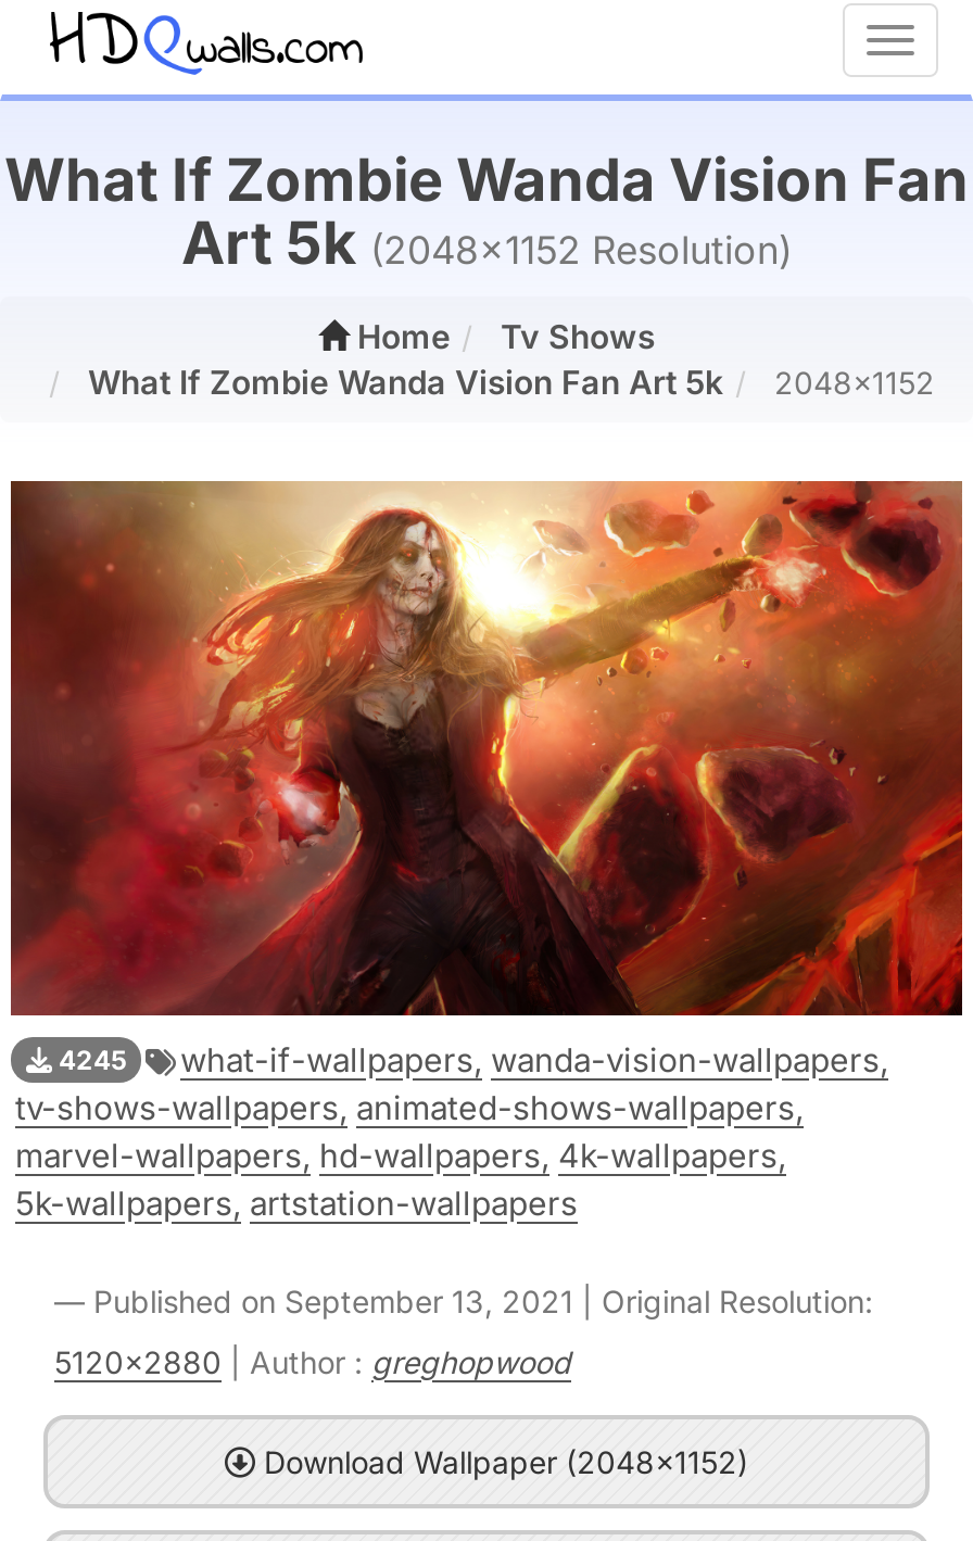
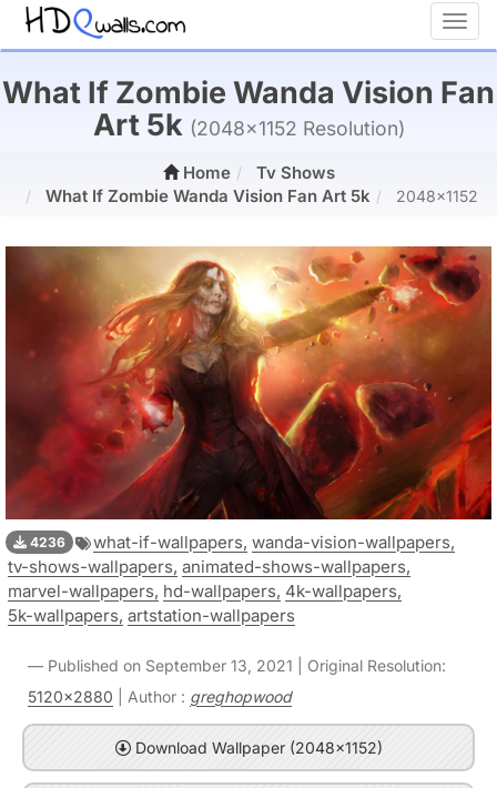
- 4245 what-if-wallpapers, wanda-vision-wallpapers,
+ 4236 what-if-wallpapers, wanda-vision-wallpapers,
